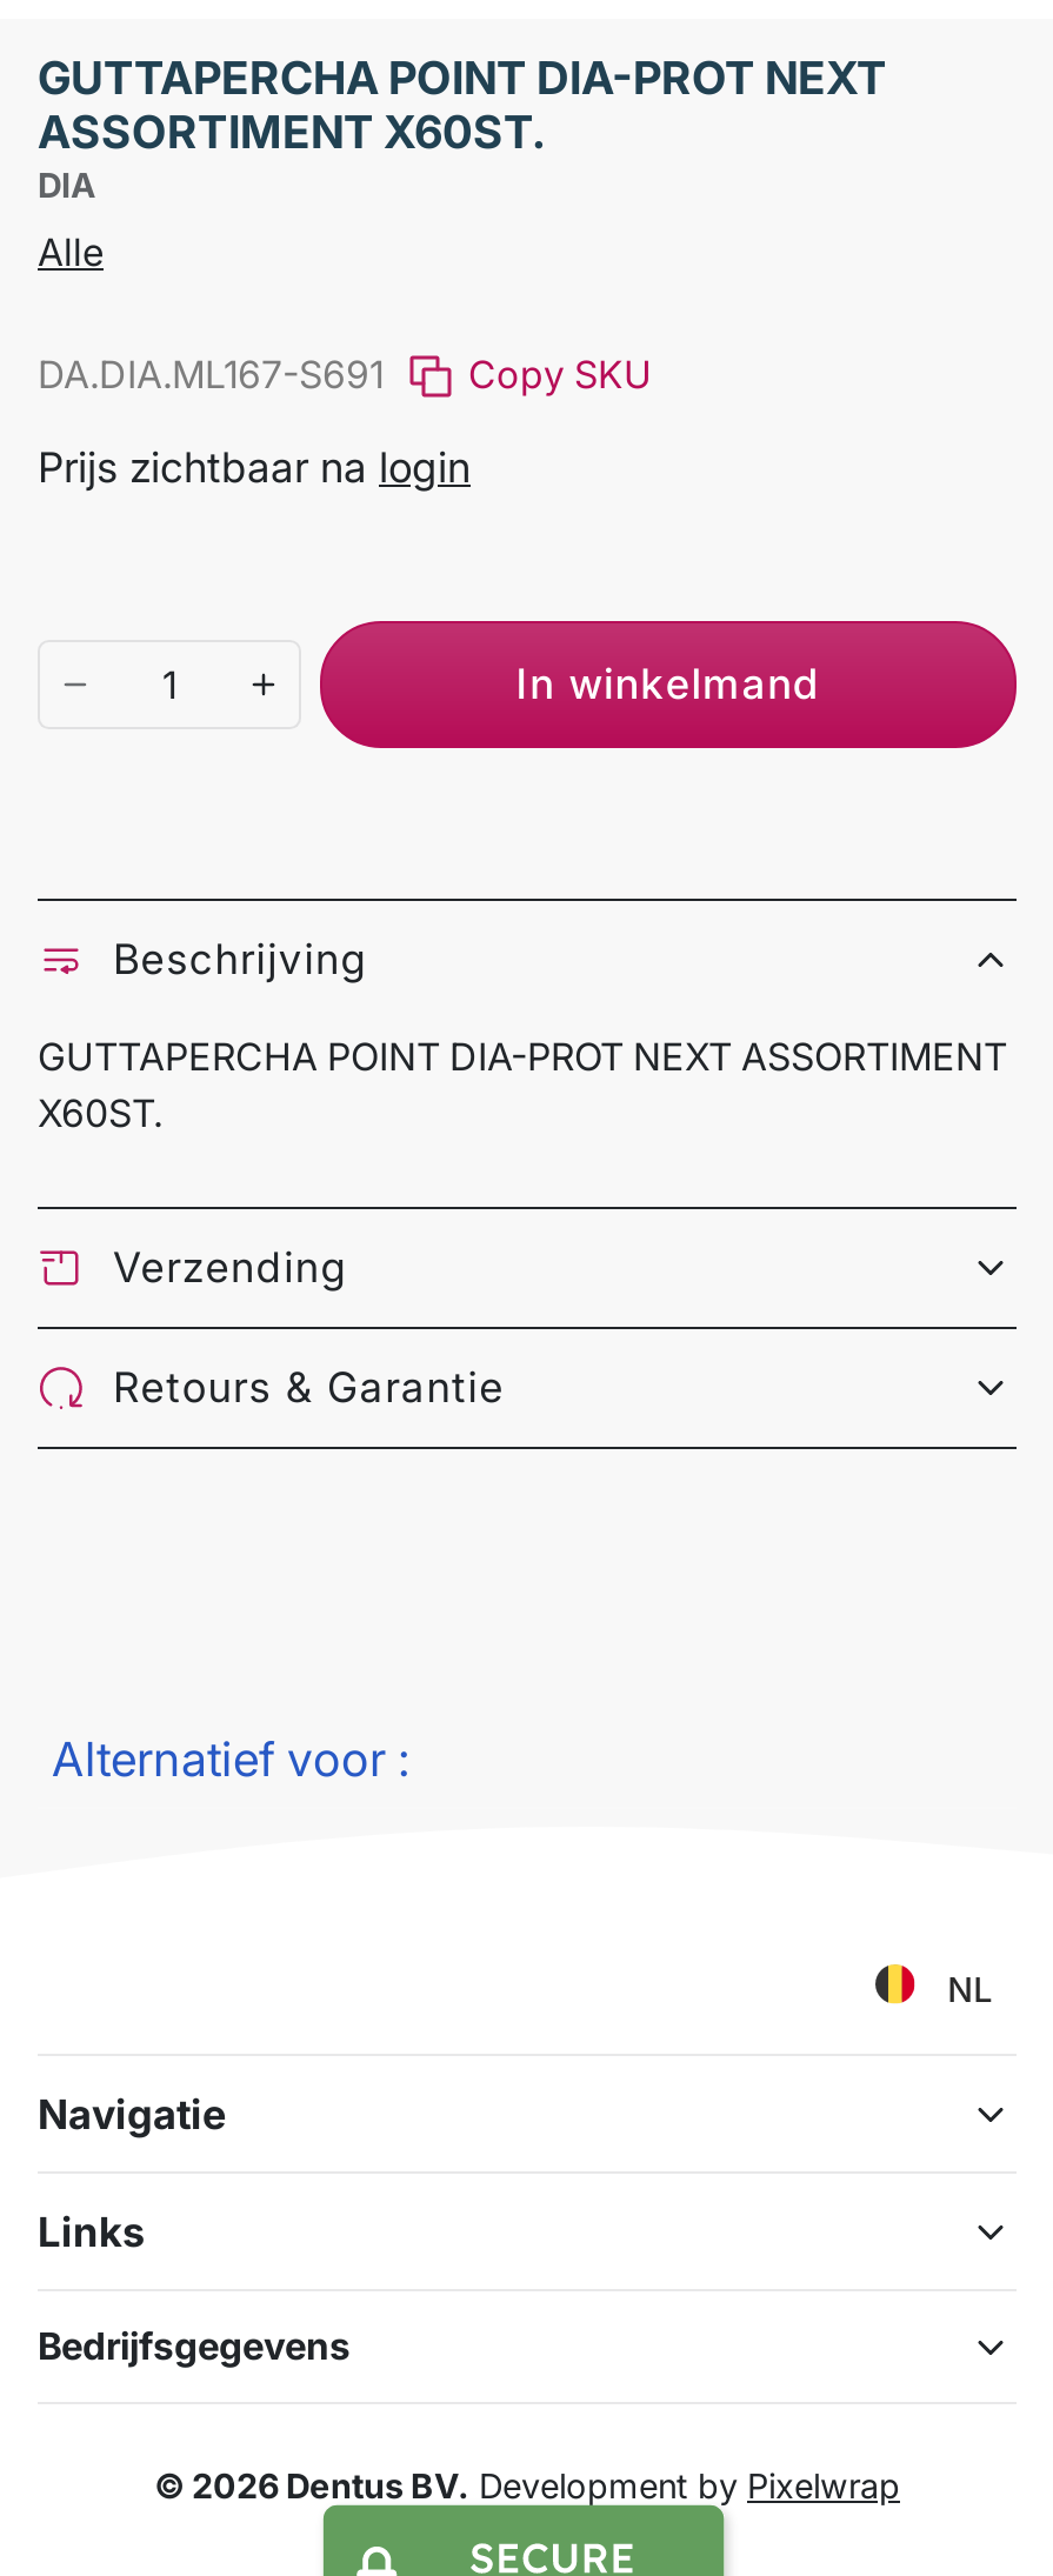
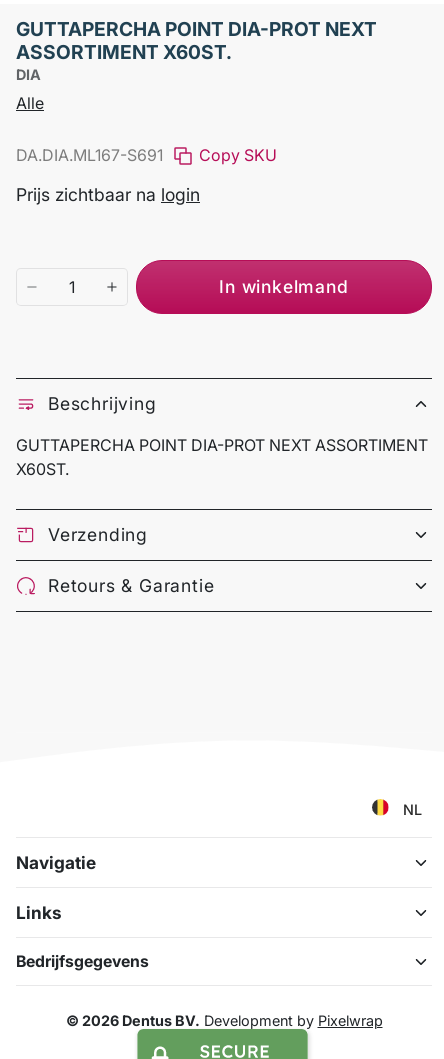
- Alternatief voor :
